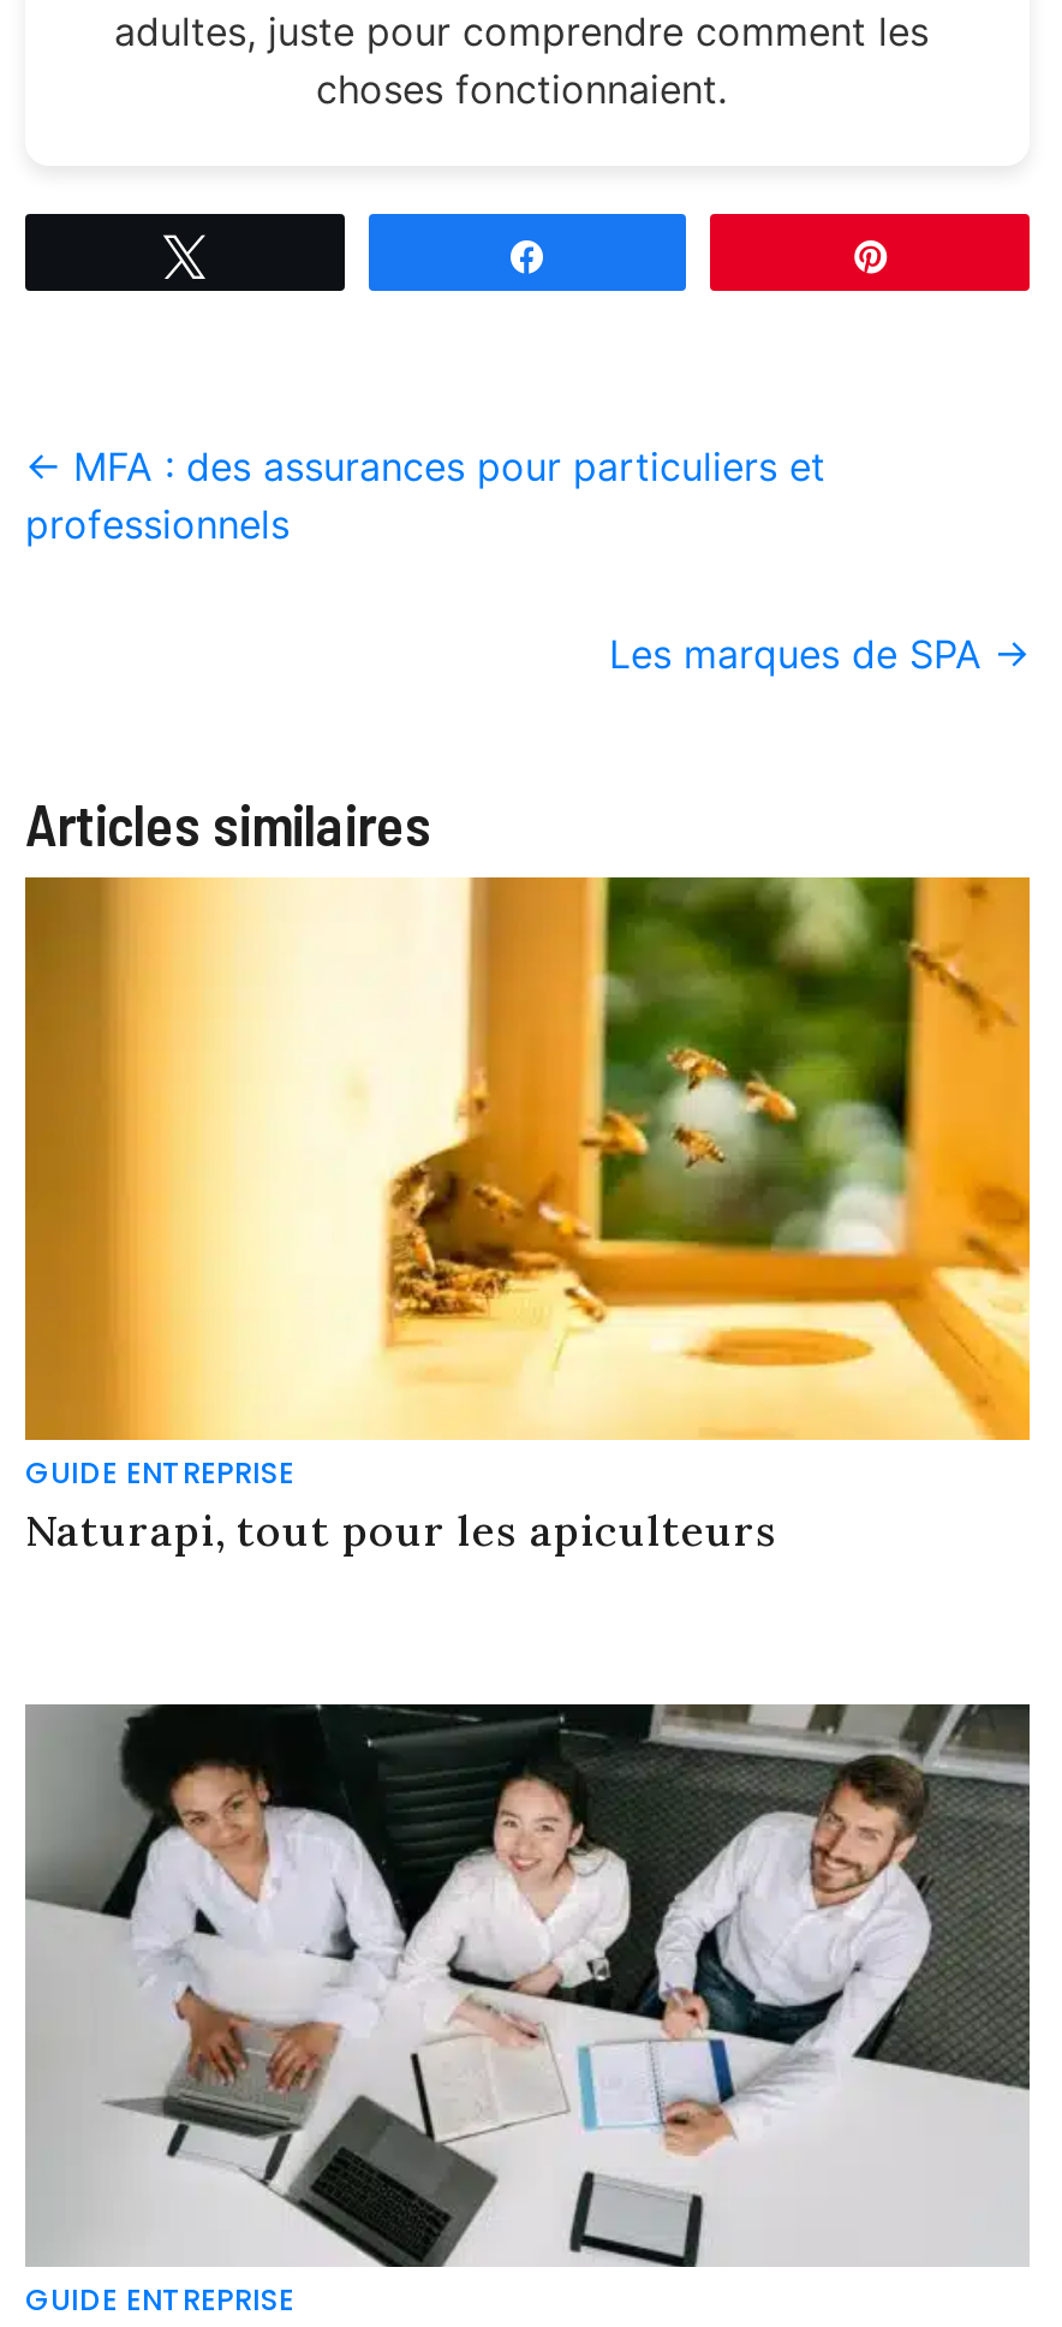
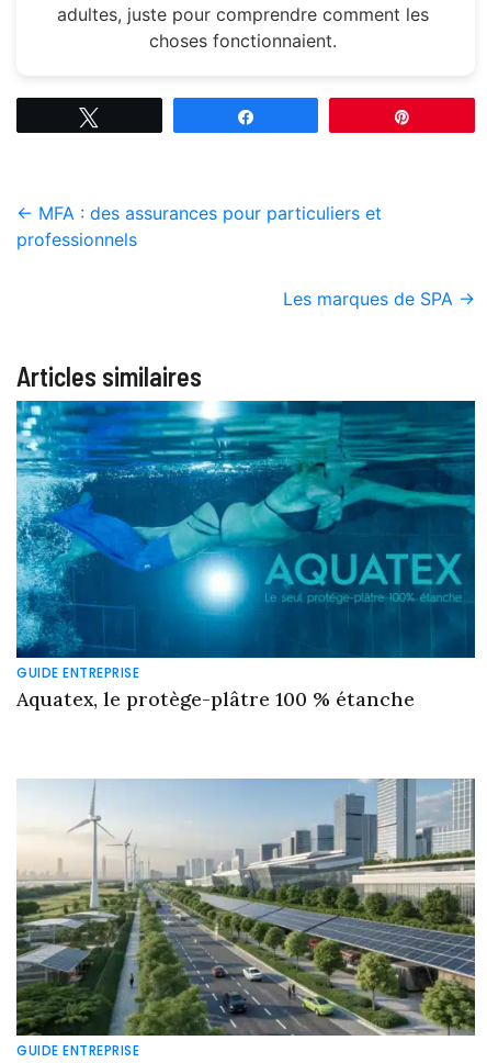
- [image]
- Naturapi, tout pour les apiculteurs
+ [image]
+ Aquatex, le protège-plâtre 100 % étanche

- [image]
+ [image]
